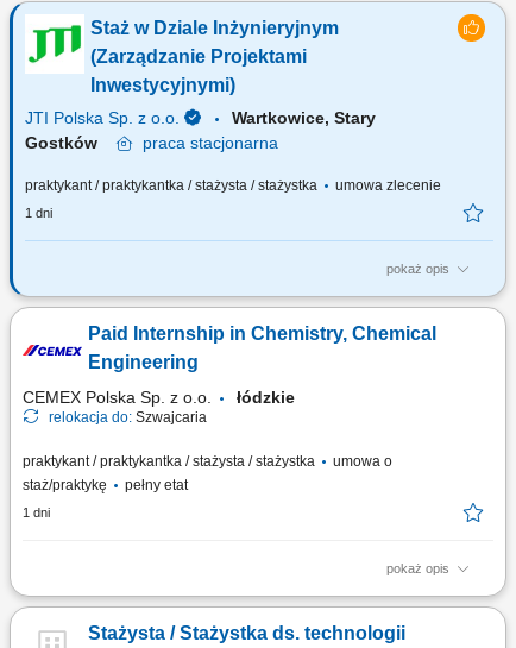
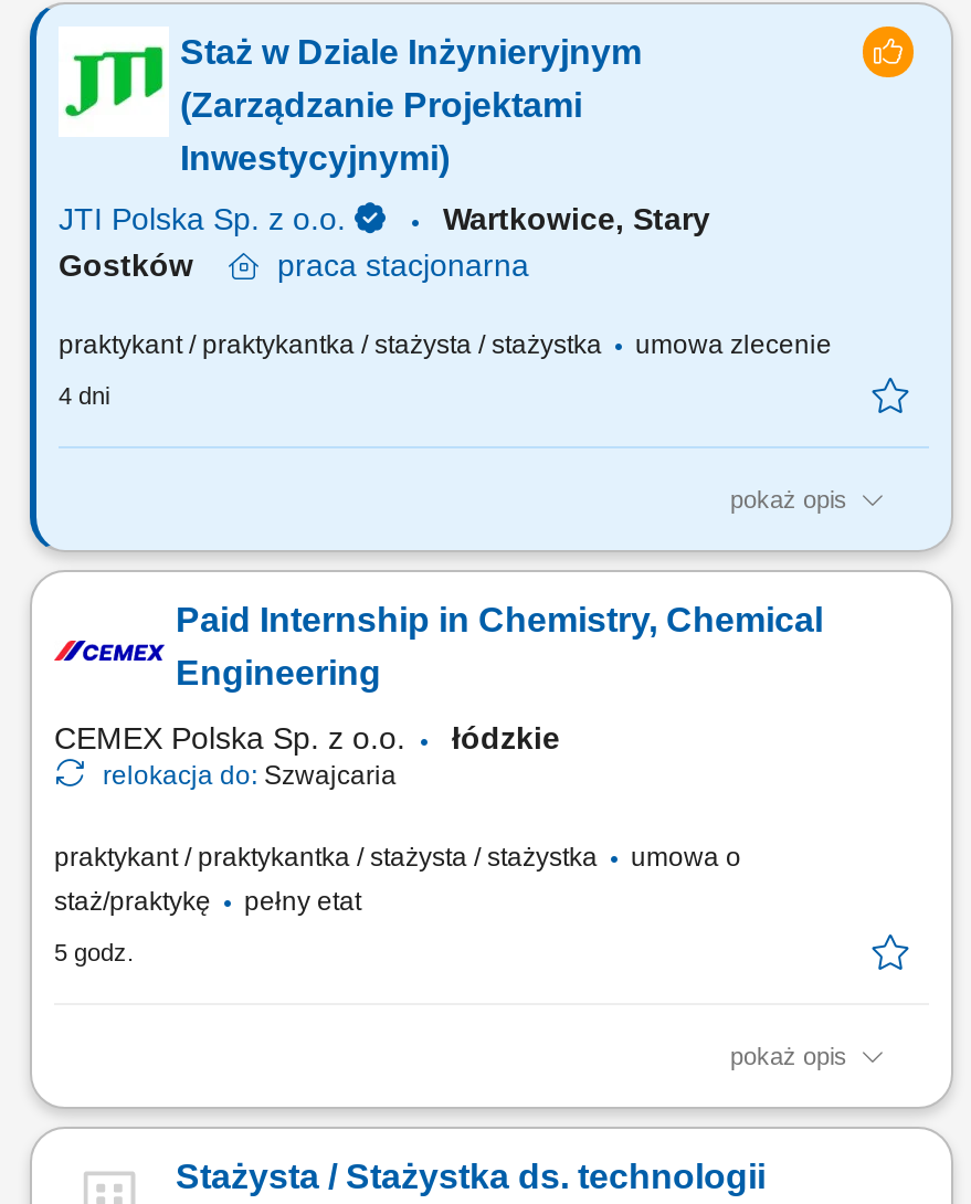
- 1 dni
+ 4 dni

- 1 dni
+ 5 godz.
